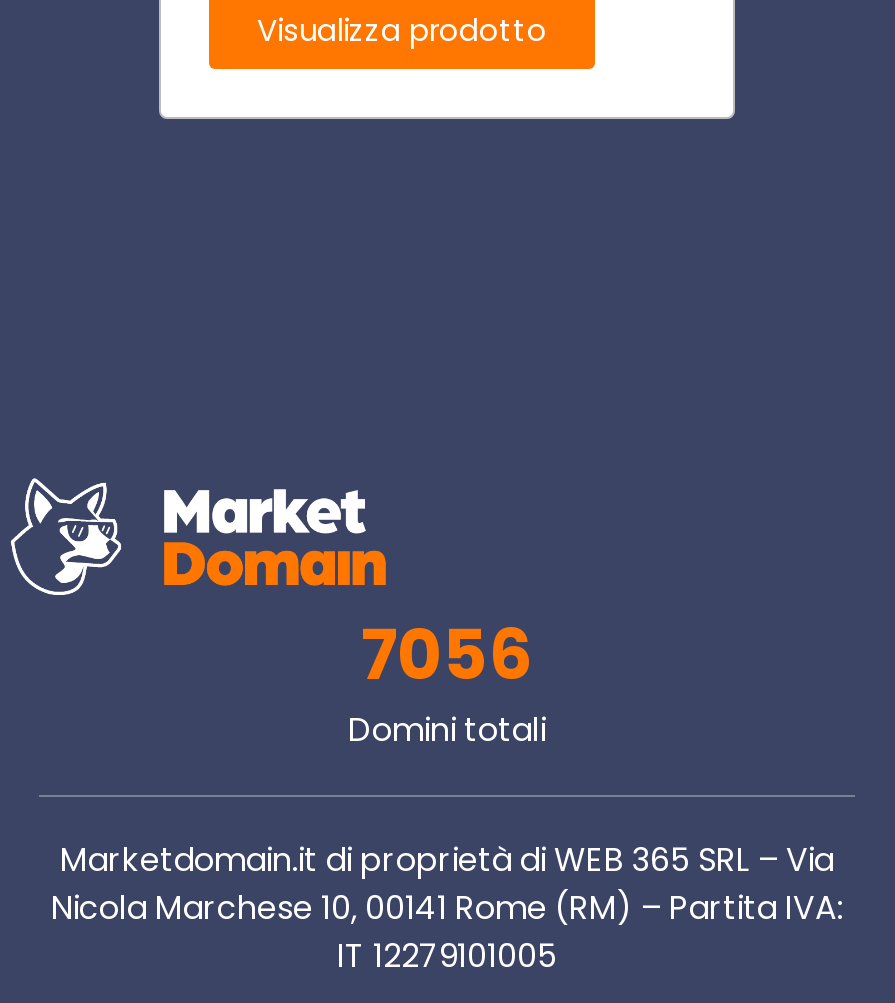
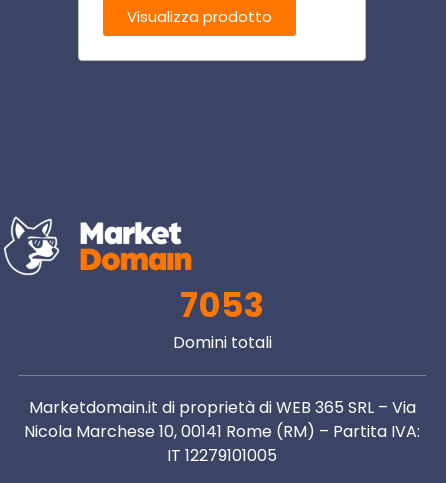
- 7056
+ 7053
